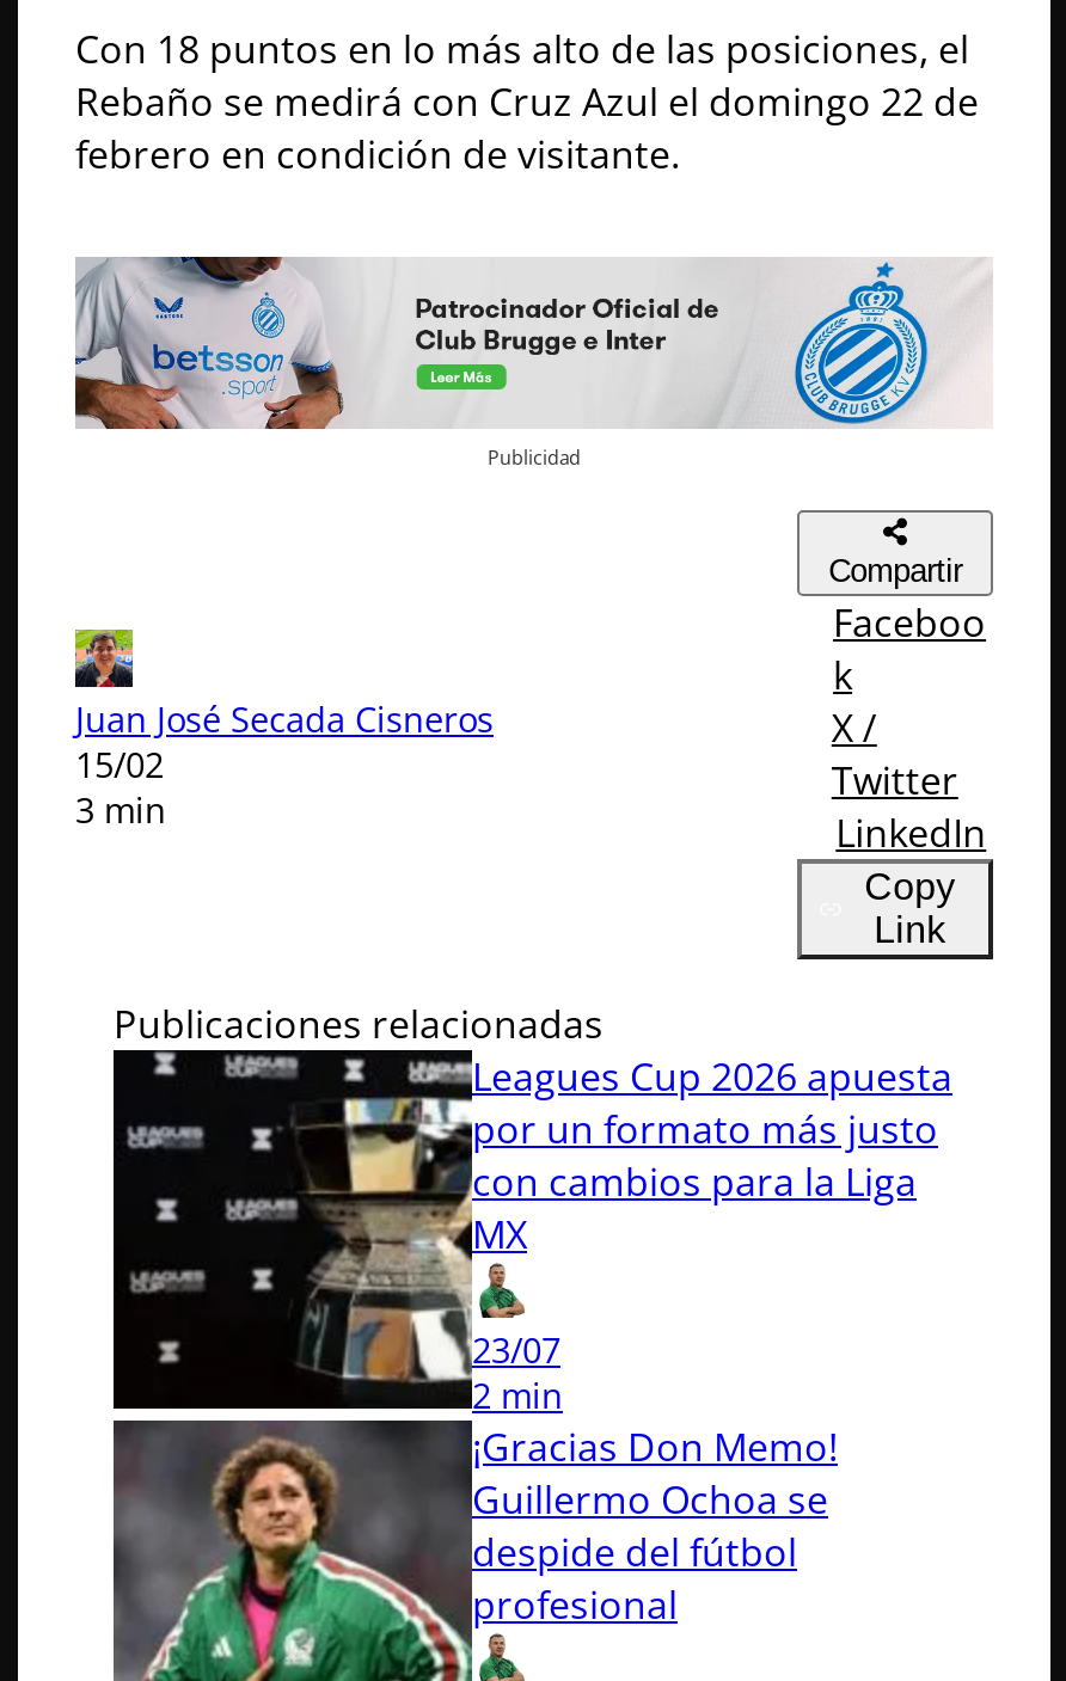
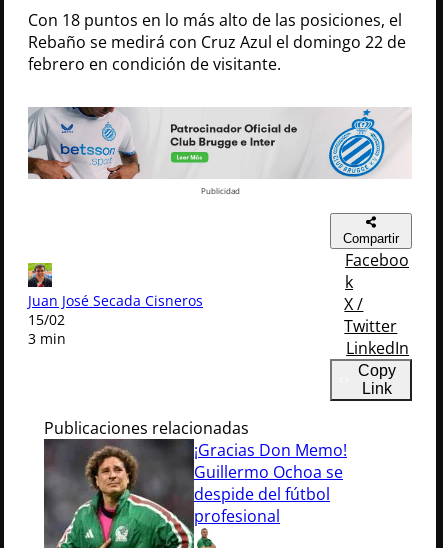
- [image]
- Leagues Cup 2026 apuesta
- por un formato más justo
- con cambios para la Liga
- MX
- 23/07
- 2 min
